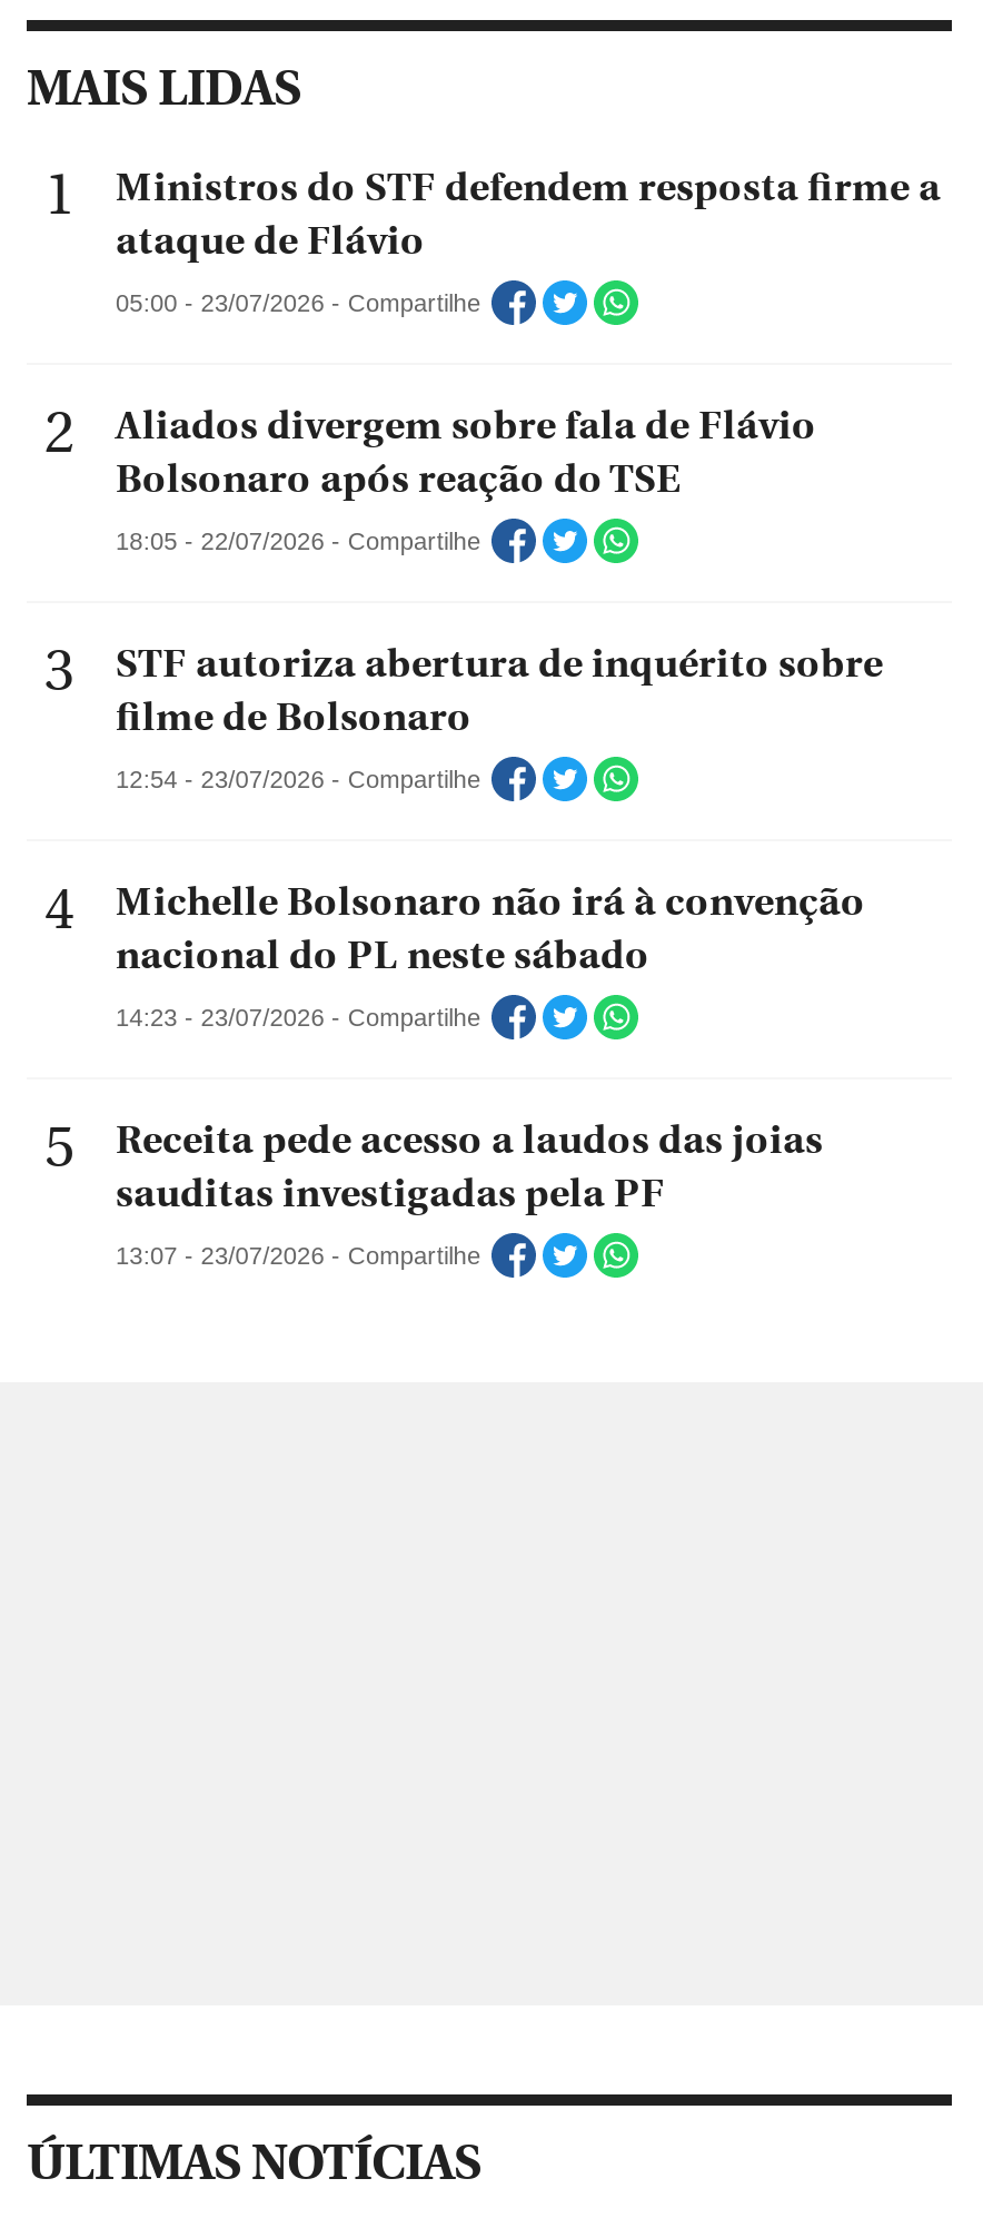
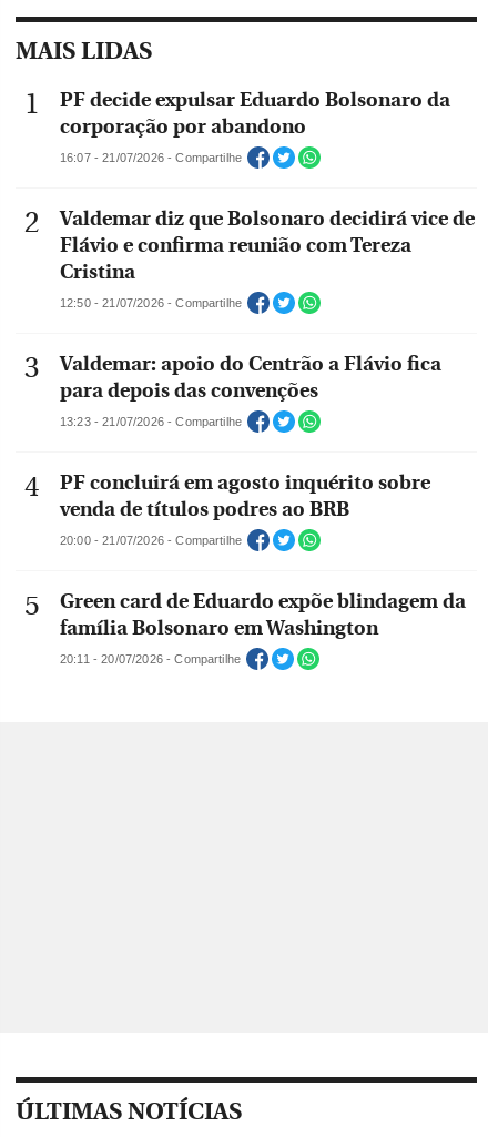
- Ministros do STF defendem resposta firme a
- ataque de Flávio
+ PF decide expulsar Eduardo Bolsonaro da
+ corporação por abandono

- 05:00 - 23/07/2026 - Compartilhe
+ 16:07 - 21/07/2026 - Compartilhe

- Aliados divergem sobre fala de Flávio
- Bolsonaro após reação do TSE
+ Valdemar diz que Bolsonaro decidirá vice de
+ Flávio e confirma reunião com Tereza
+ Cristina

- 18:05 - 22/07/2026 - Compartilhe
+ 12:50 - 21/07/2026 - Compartilhe

- STF autoriza abertura de inquérito sobre
- filme de Bolsonaro
+ Valdemar: apoio do Centrão a Flávio fica
+ para depois das convenções

- 12:54 - 23/07/2026 - Compartilhe
+ 13:23 - 21/07/2026 - Compartilhe

- Michelle Bolsonaro não irá à convenção
- nacional do PL neste sábado
+ PF concluirá em agosto inquérito sobre
+ venda de títulos podres ao BRB

- 14:23 - 23/07/2026 - Compartilhe
+ 20:00 - 21/07/2026 - Compartilhe

- Receita pede acesso a laudos das joias
- sauditas investigadas pela PF
+ Green card de Eduardo expõe blindagem da
+ família Bolsonaro em Washington

- 13:07 - 23/07/2026 - Compartilhe
+ 20:11 - 20/07/2026 - Compartilhe
